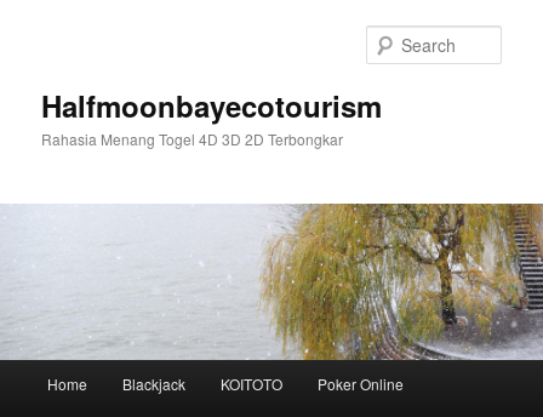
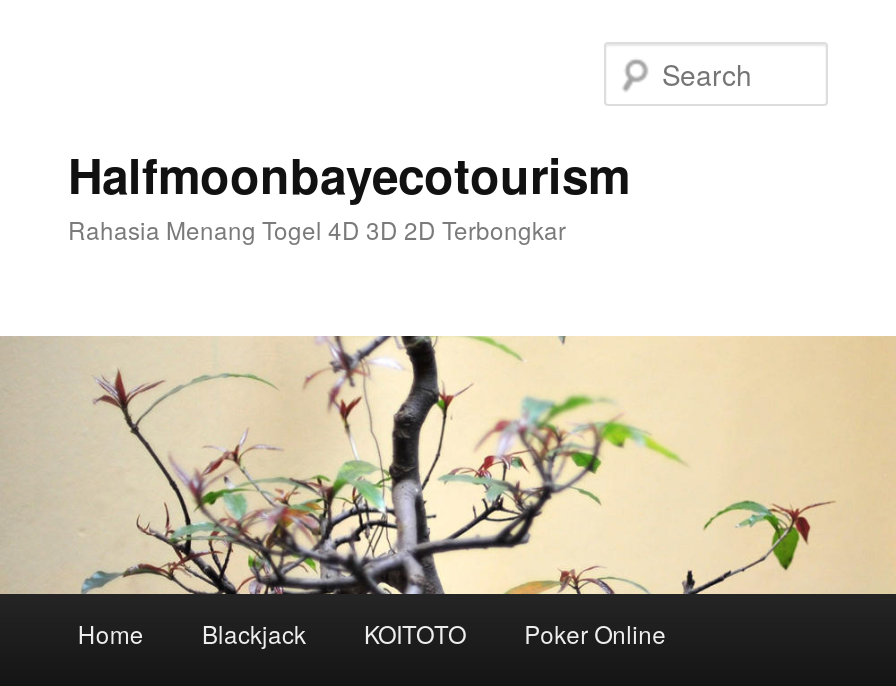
- [image]
+ [image]
